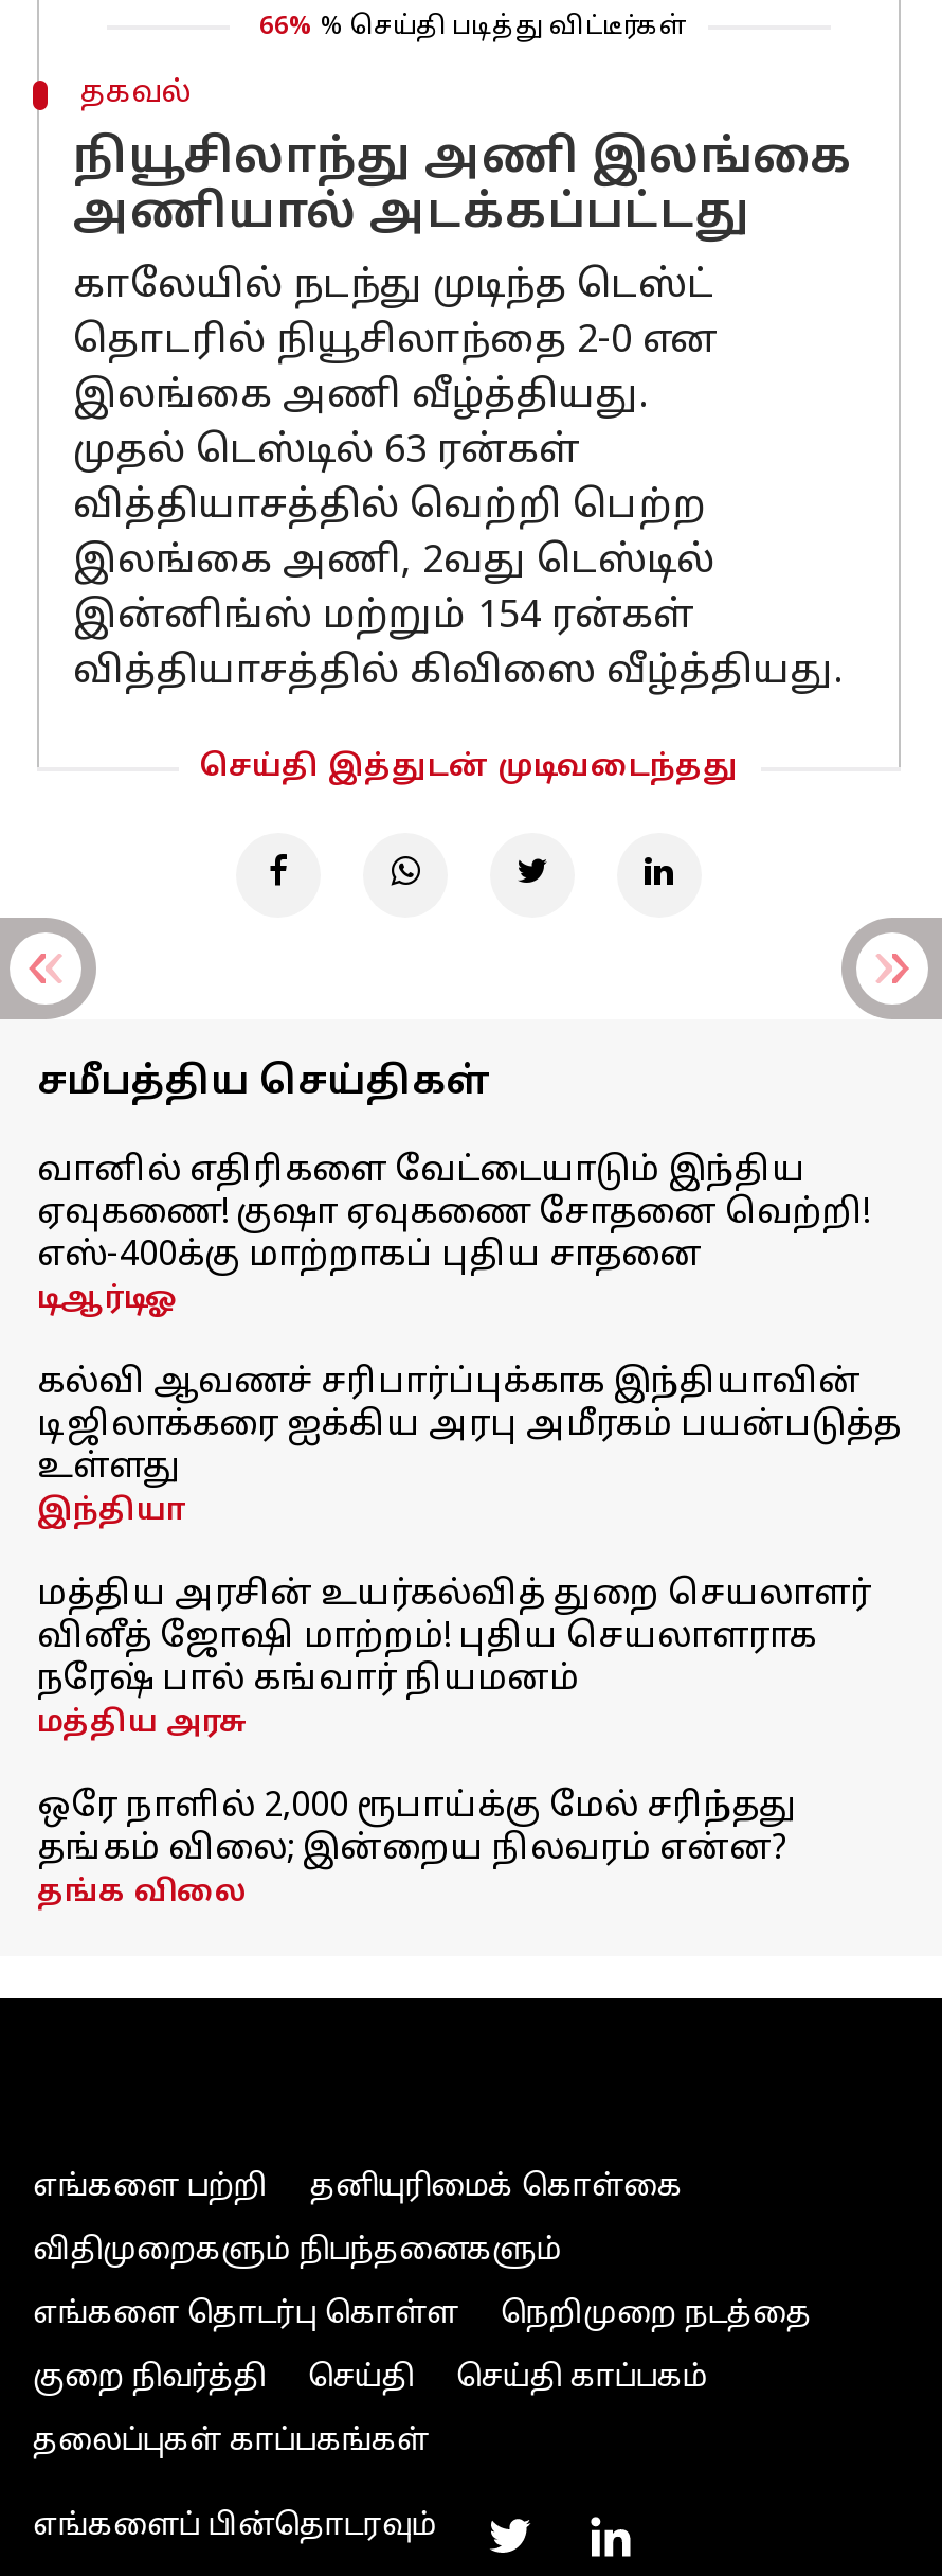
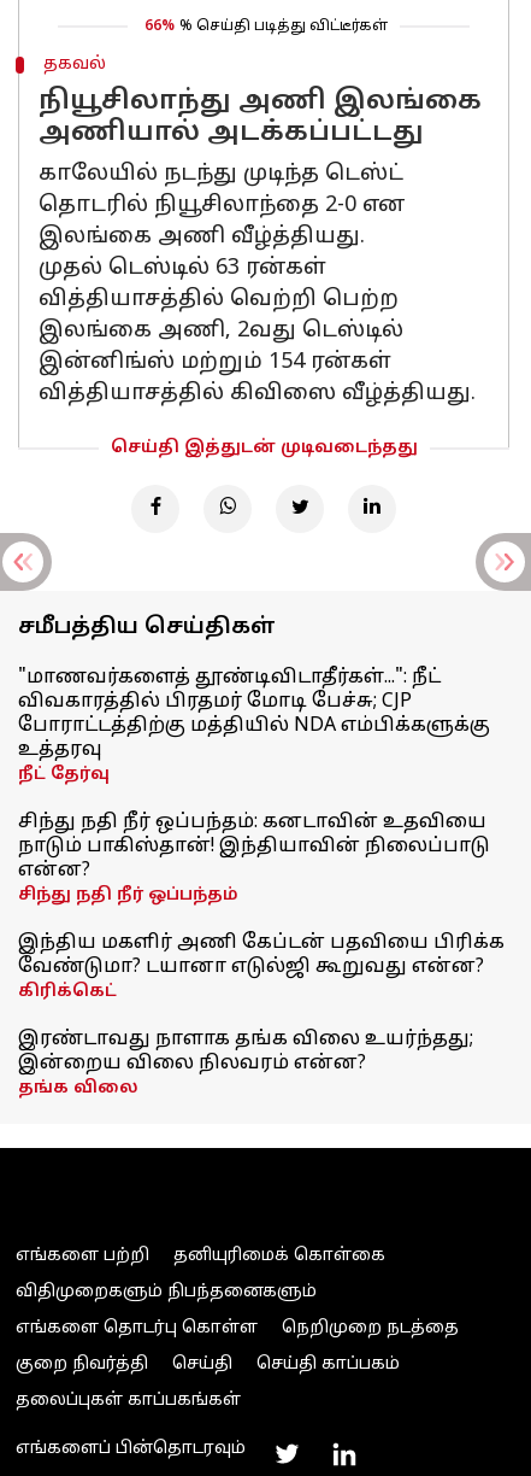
- வானில் எதிரிகளை வேட்டையாடும் இந்திய
- ஏவுகணை! குஷா ஏவுகணை சோதனை வெற்றி!
- எஸ்-400க்கு மாற்றாகப் புதிய சாதனை
- டிஆர்டிஓ
+ "மாணவர்களைத் தூண்டிவிடாதீர்கள்...": நீட்
+ விவகாரத்தில் பிரதமர் மோடி பேச்சு; CJP
+ போராட்டத்திற்கு மத்தியில் NDA எம்பிக்களுக்கு
+ உத்தரவு
+ நீட் தேர்வு

- கல்வி ஆவணச் சரிபார்ப்புக்காக இந்தியாவின்
- டிஜிலாக்கரை ஐக்கிய அரபு அமீரகம் பயன்படுத்த
- உள்ளது
- இந்தியா
+ சிந்து நதி நீர் ஒப்பந்தம்: கனடாவின் உதவியை
+ நாடும் பாகிஸ்தான்! இந்தியாவின் நிலைப்பாடு
+ என்ன?
+ சிந்து நதி நீர் ஒப்பந்தம்

- மத்திய அரசின் உயர்கல்வித் துறை செயலாளர்
- வினீத் ஜோஷி மாற்றம்! புதிய செயலாளராக
- நரேஷ் பால் கங்வார் நியமனம்
- மத்திய அரசு
+ இந்திய மகளிர் அணி கேப்டன் பதவியை பிரிக்க
+ வேண்டுமா? டயானா எடுல்ஜி கூறுவது என்ன?
+ கிரிக்கெட்

- ஒரே நாளில் 2,000 ரூபாய்க்கு மேல் சரிந்தது
- தங்கம் விலை; இன்றைய நிலவரம் என்ன?
+ இரண்டாவது நாளாக தங்க விலை உயர்ந்தது;
+ இன்றைய விலை நிலவரம் என்ன?
